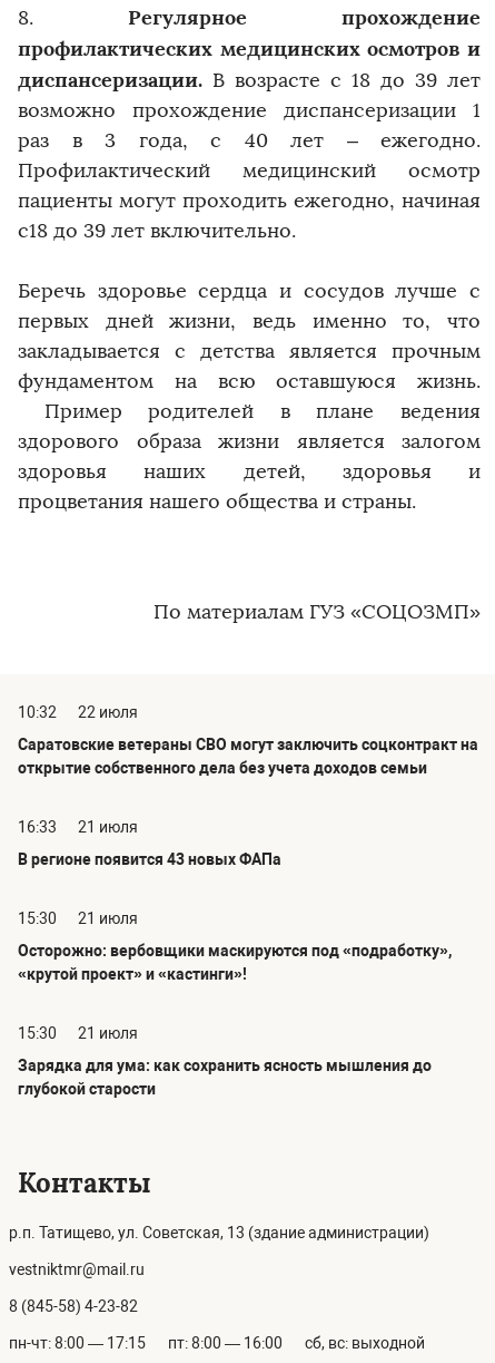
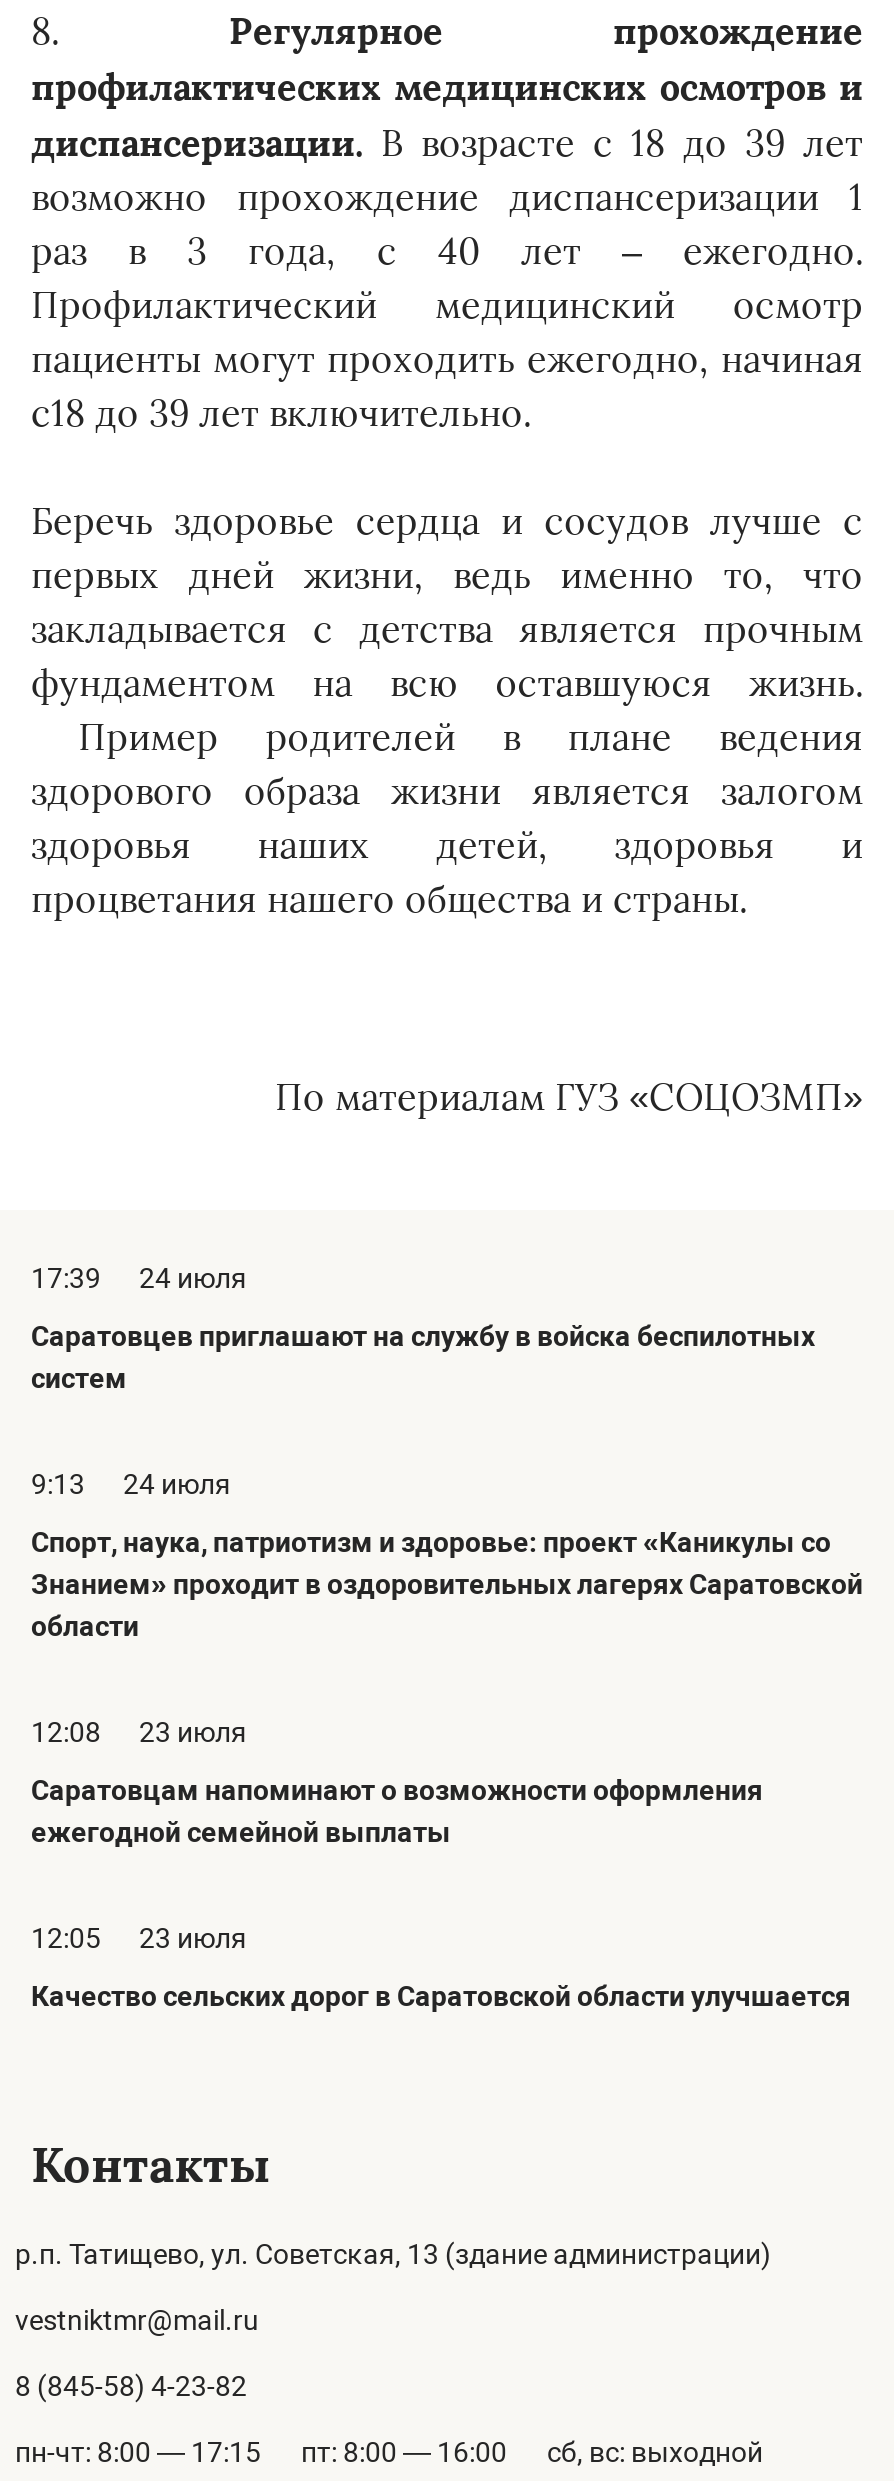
- 10:32
- 22 июля
+ 17:39
+ 24 июля

- Саратовские ветераны СВО могут заключить соцконтракт на
- открытие собственного дела без учета доходов семьи
+ Саратовцев приглашают на службу в войска беспилотных
+ систем

- 16:33
- 21 июля
+ 9:13
+ 24 июля

- В регионе появится 43 новых ФАПа
+ Спорт, наука, патриотизм и здоровье: проект «Каникулы со
+ Знанием» проходит в оздоровительных лагерях Саратовской
+ области

- 15:30
- 21 июля
+ 12:08
+ 23 июля

- Осторожно: вербовщики маскируются под «подработку»,
- «крутой проект» и «кастинги»!
+ Саратовцам напоминают о возможности оформления
+ ежегодной семейной выплаты

- 15:30
- 21 июля
+ 12:05
+ 23 июля

- Зарядка для ума: как сохранить ясность мышления до
- глубокой старости
+ Качество сельских дорог в Саратовской области улучшается
